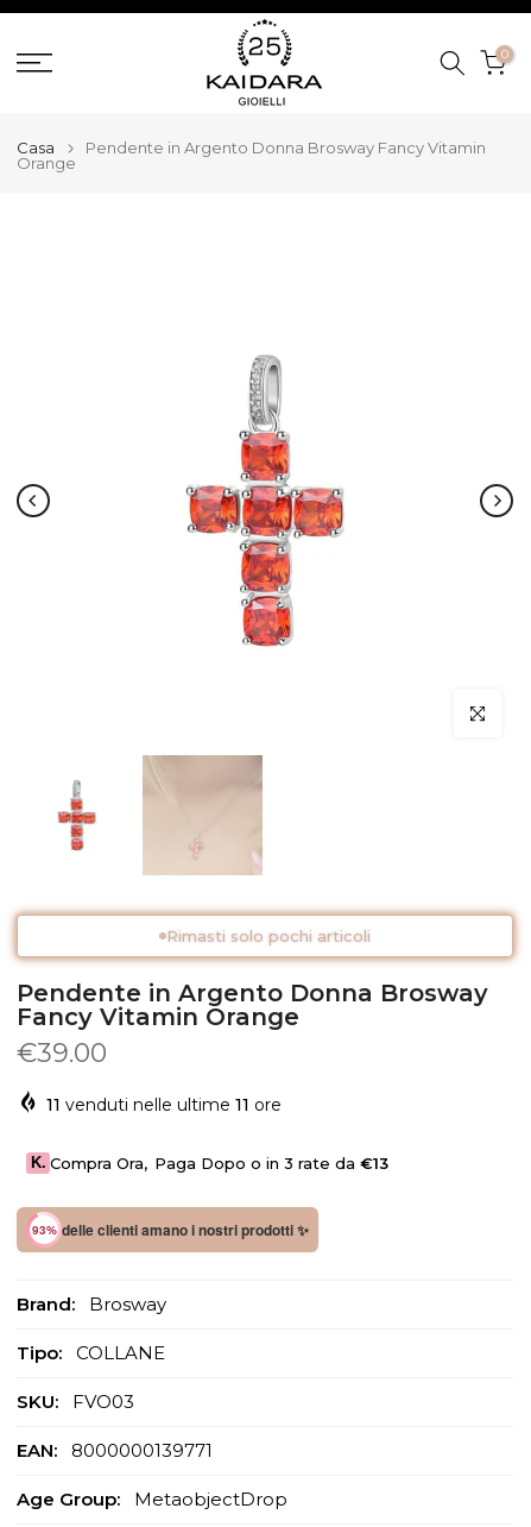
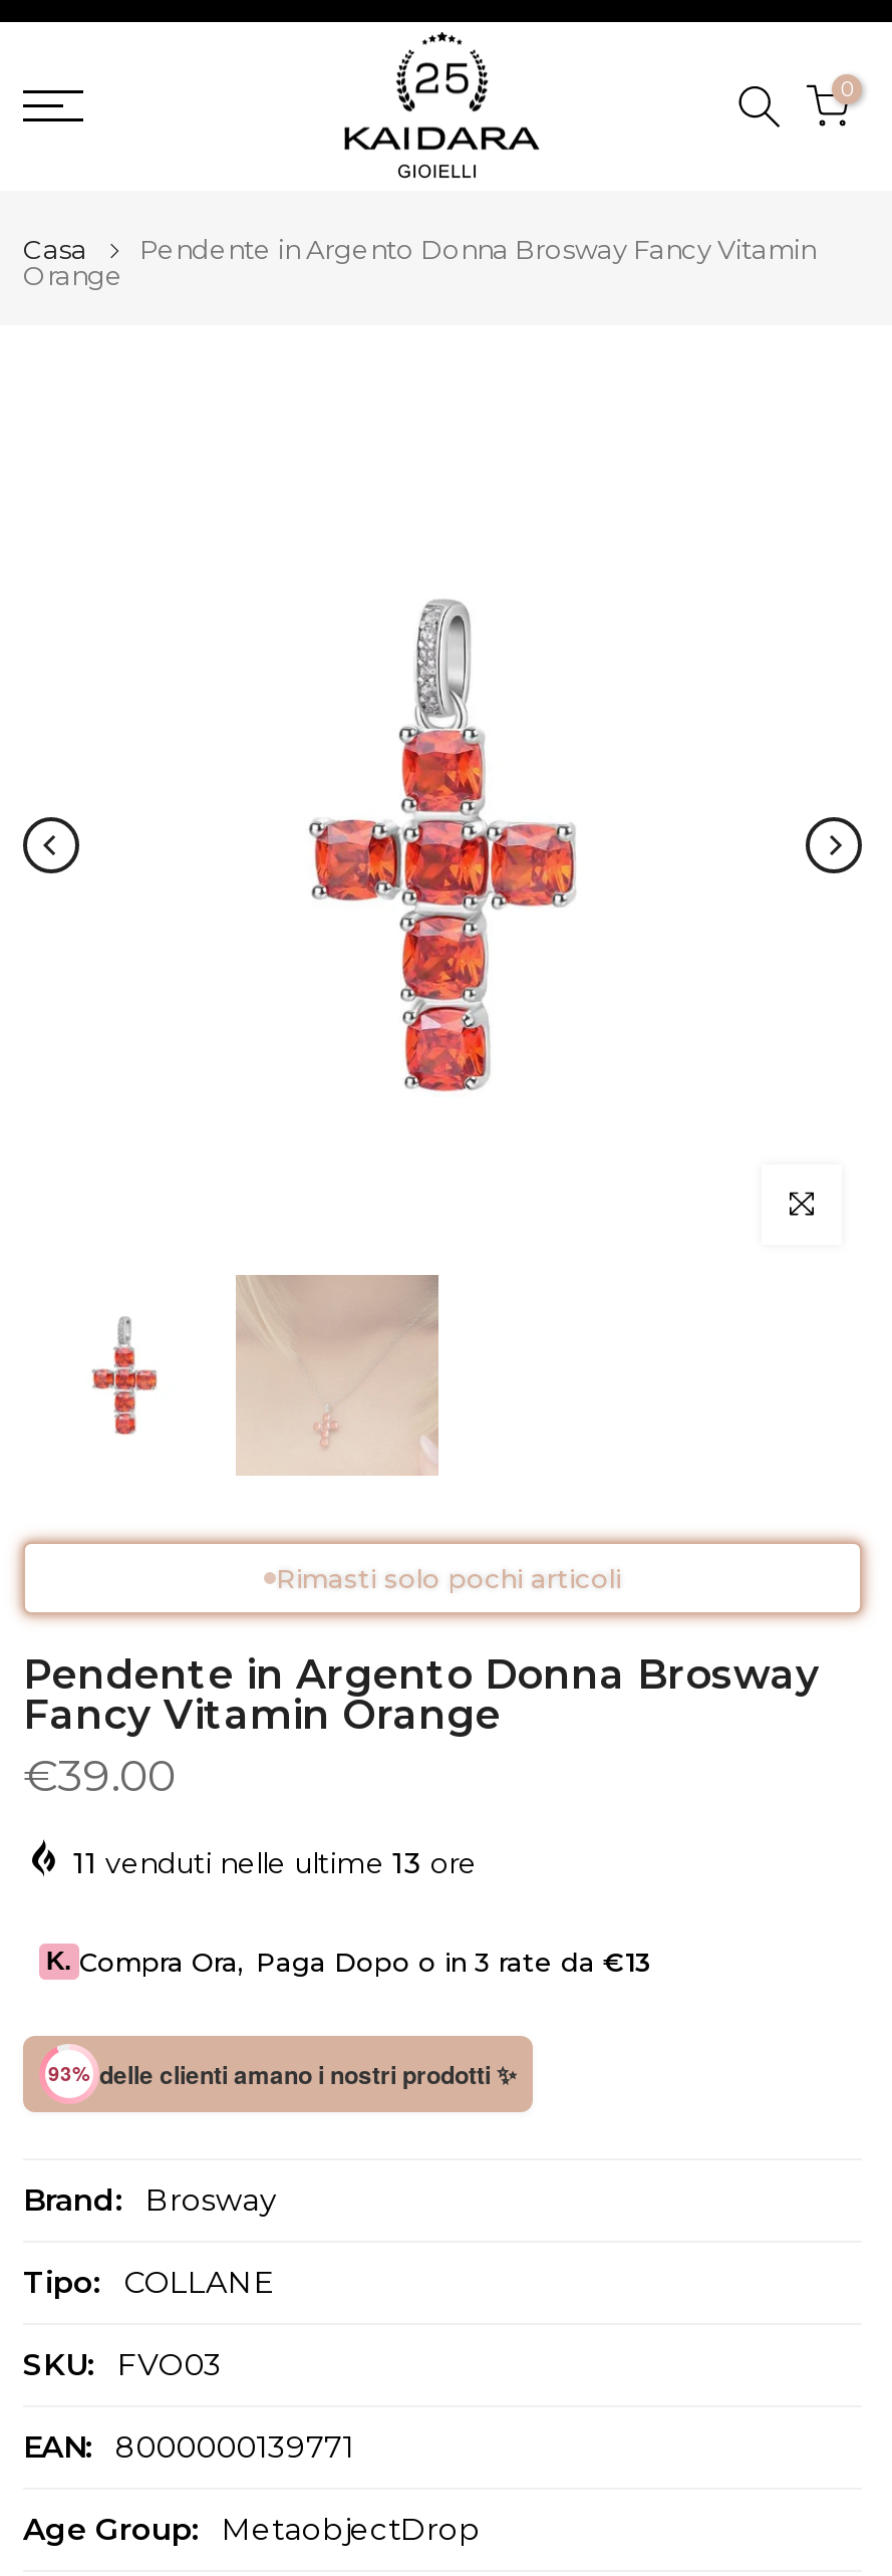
- 11 venduti nelle ultime 11 ore
+ 11 venduti nelle ultime 13 ore
